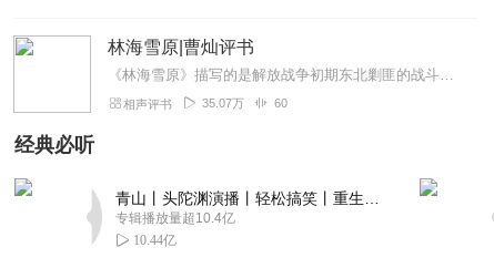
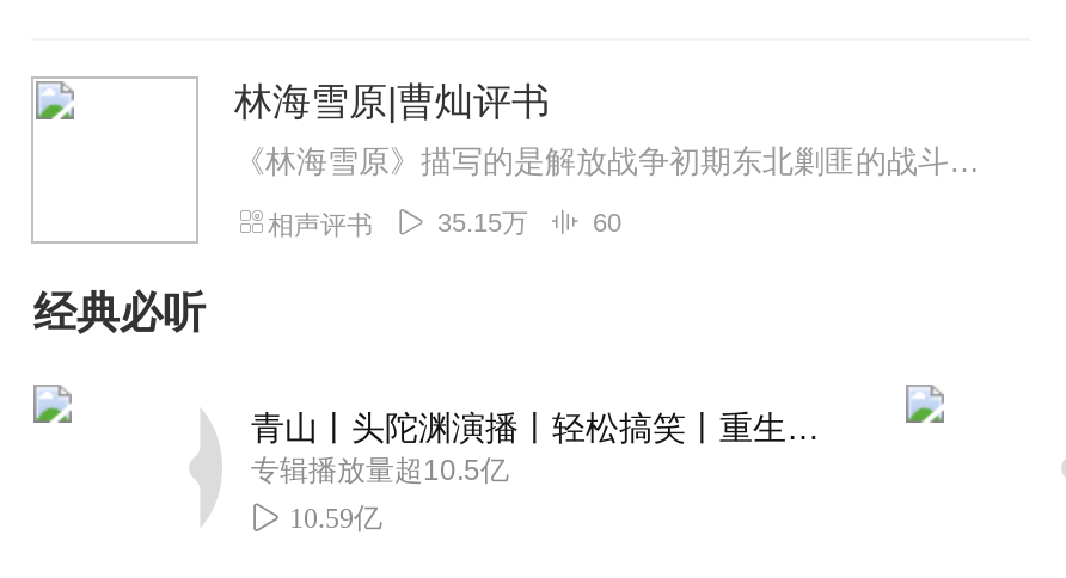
- 35.07万
+ 35.15万

- 专辑播放量超10.4亿
- 10.44亿
+ 专辑播放量超10.5亿
+ 10.59亿
